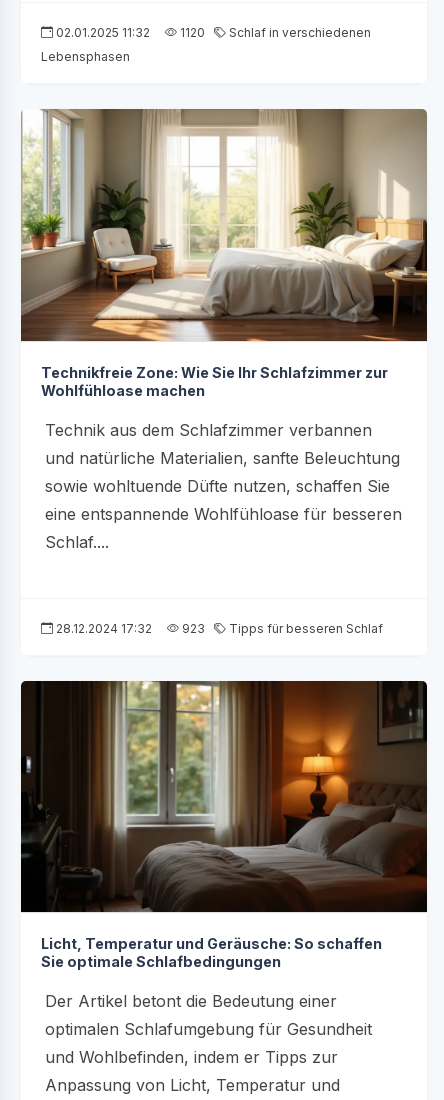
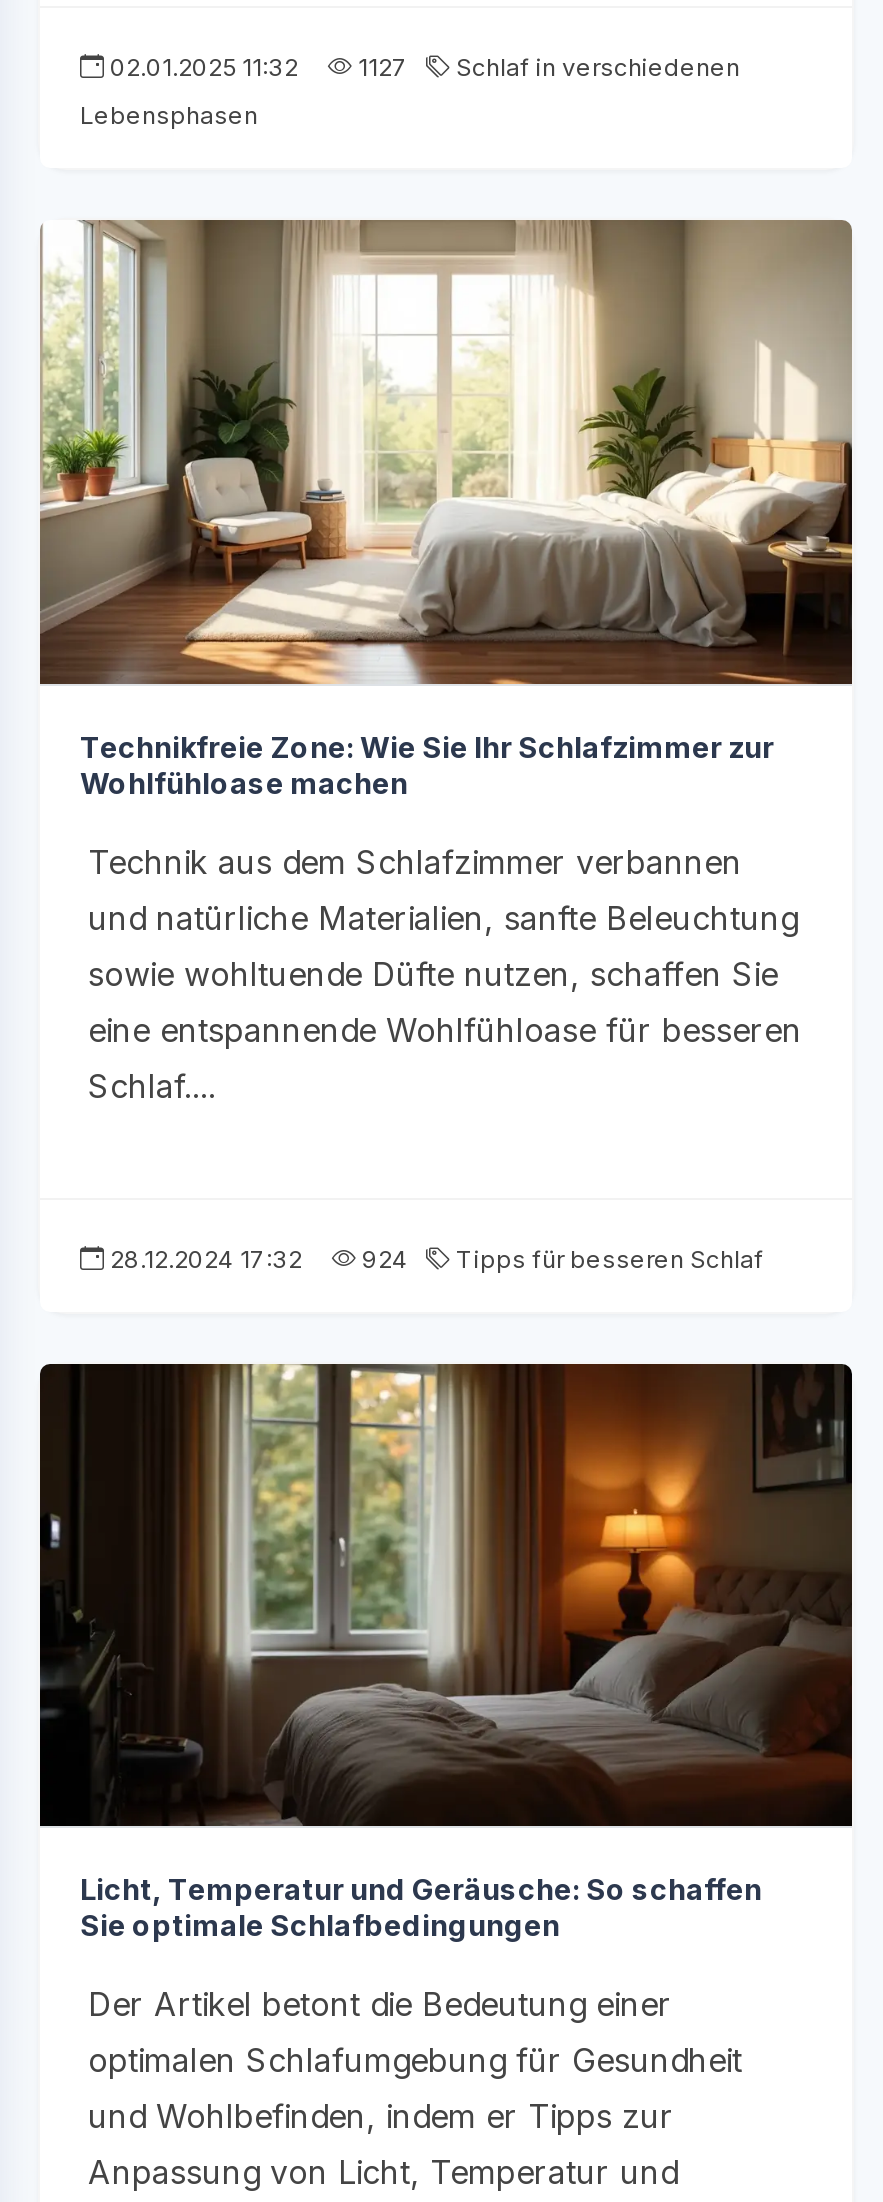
- 02.01.2025 11:32 1120 Schlaf in verschiedenen
+ 02.01.2025 11:32 1127 Schlaf in verschiedenen

- 28.12.2024 17:32 923 Tipps für besseren Schlaf
+ 28.12.2024 17:32 924 Tipps für besseren Schlaf
